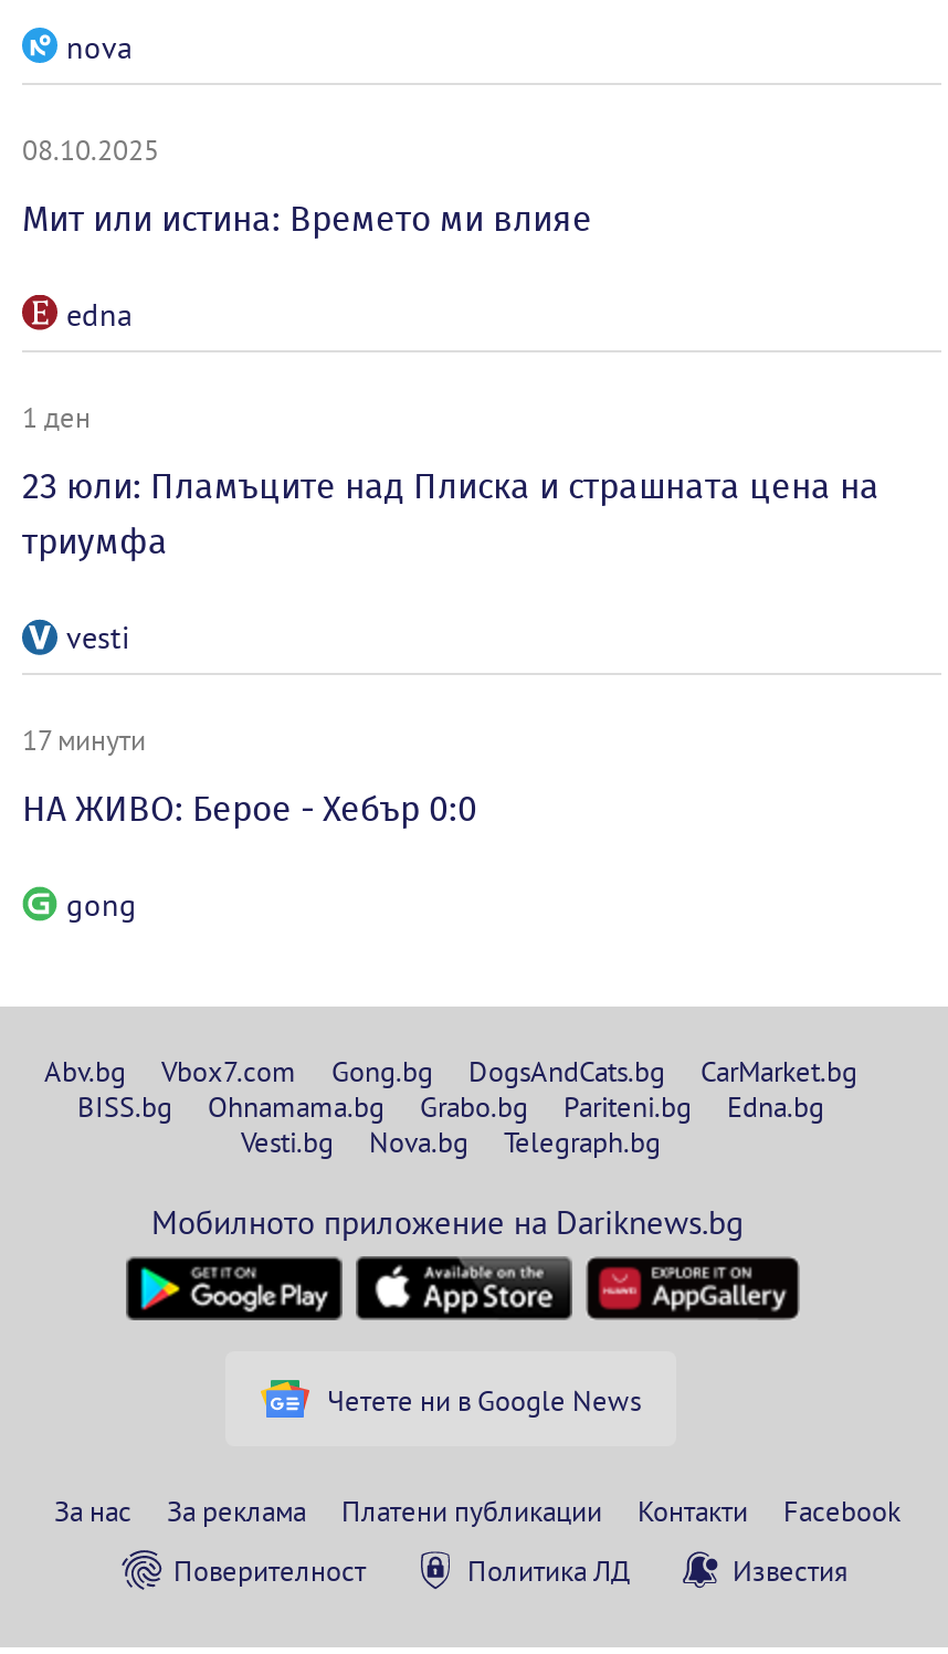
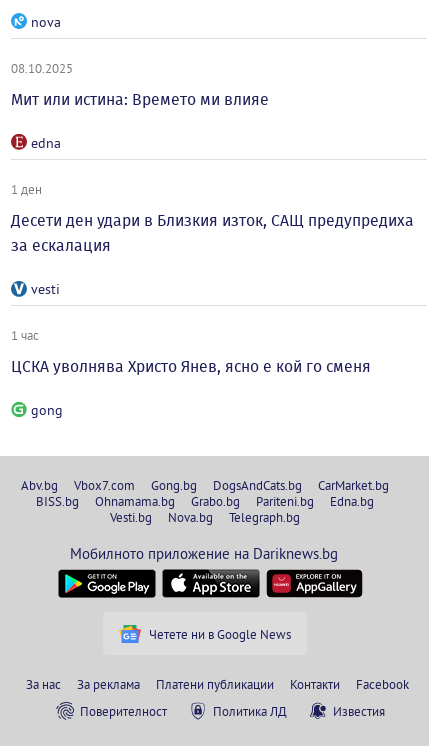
- 23 юли: Пламъците над Плиска и страшната цена на
- триумфа
+ Десети ден удари в Близкия изток, САЩ предупредиха
+ за ескалация

- 17 минути
+ 1 час

- НА ЖИВО: Берое - Хебър 0:0
+ ЦСКА уволнява Христо Янев, ясно е кой го сменя
